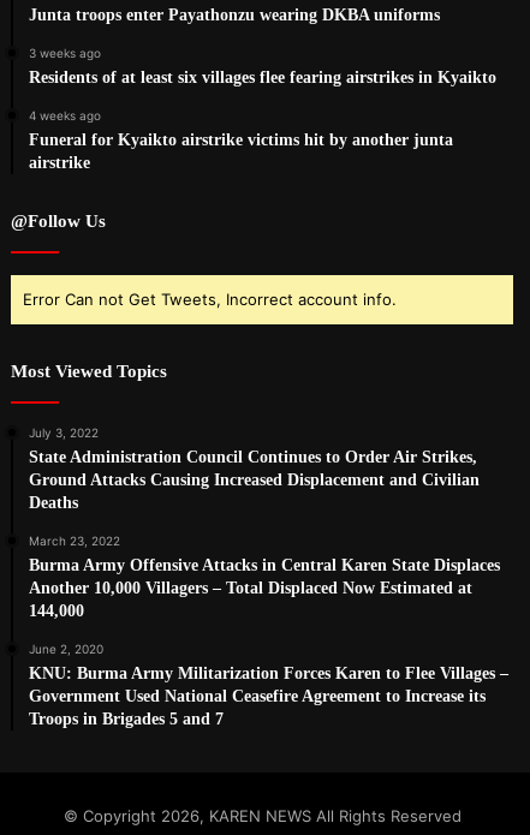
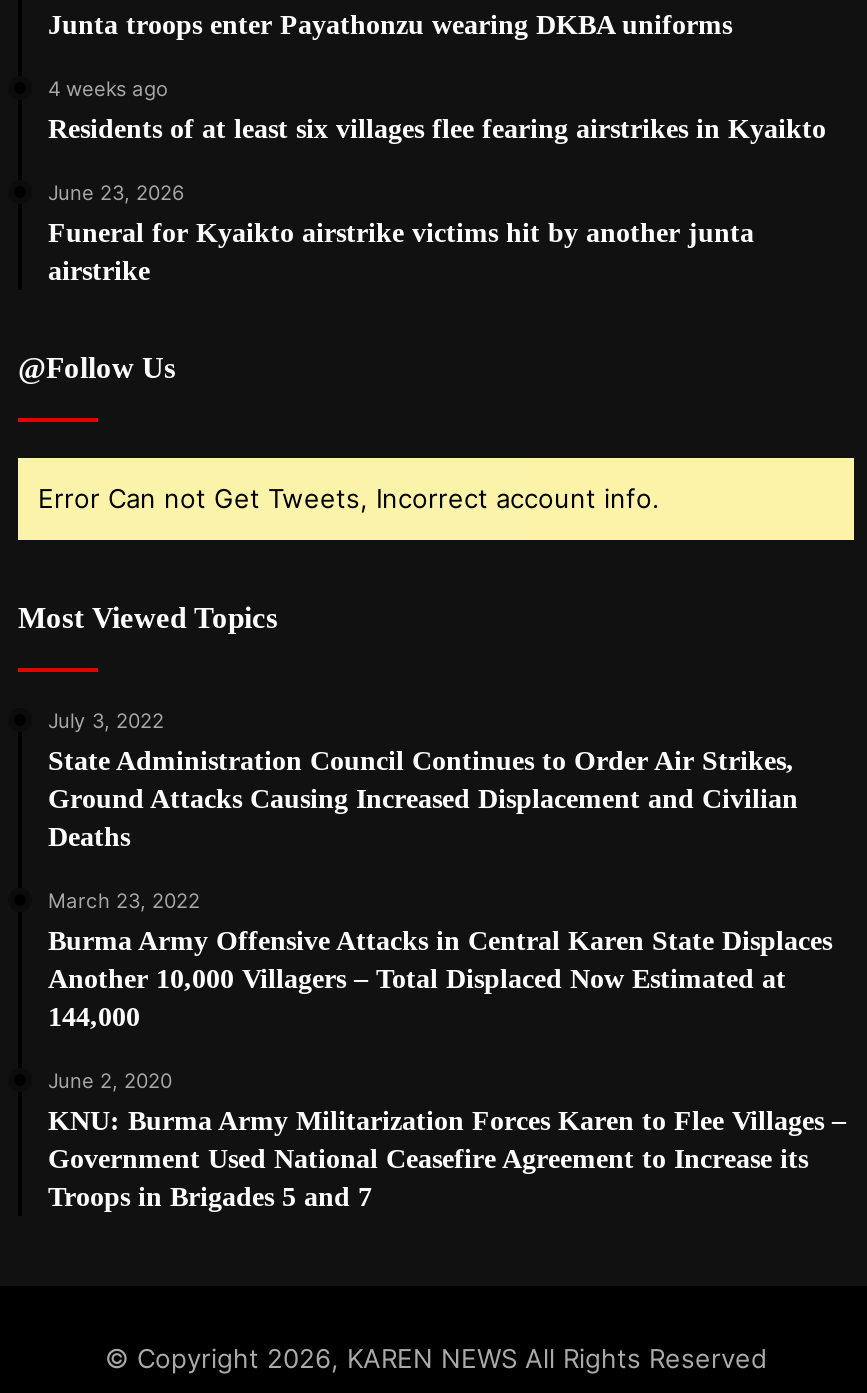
- 3 weeks ago
+ 4 weeks ago

- 4 weeks ago
+ June 23, 2026
